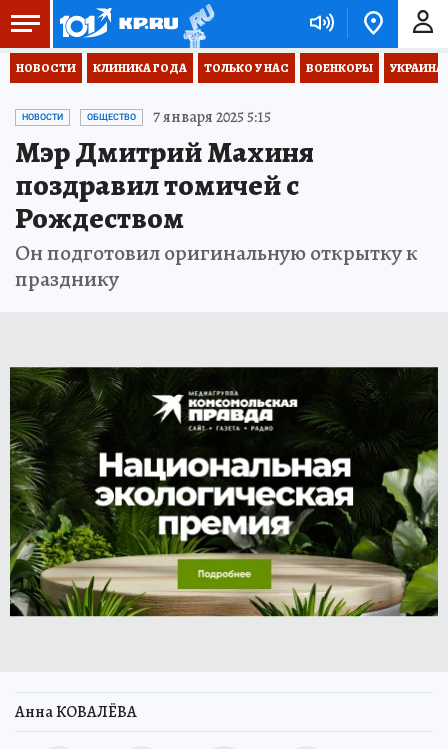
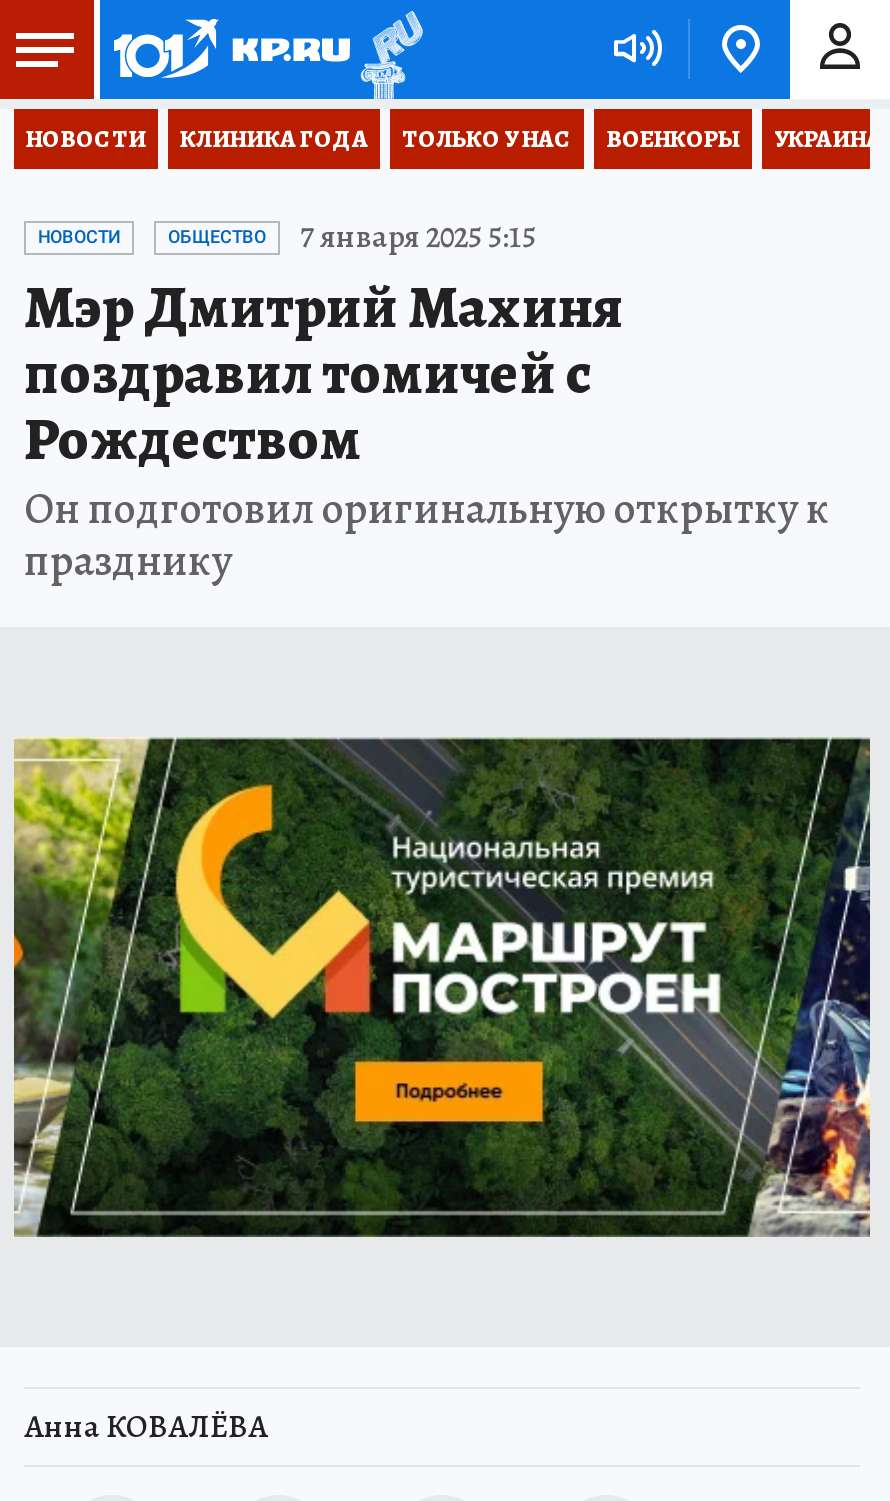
- [image]
+ [image]
